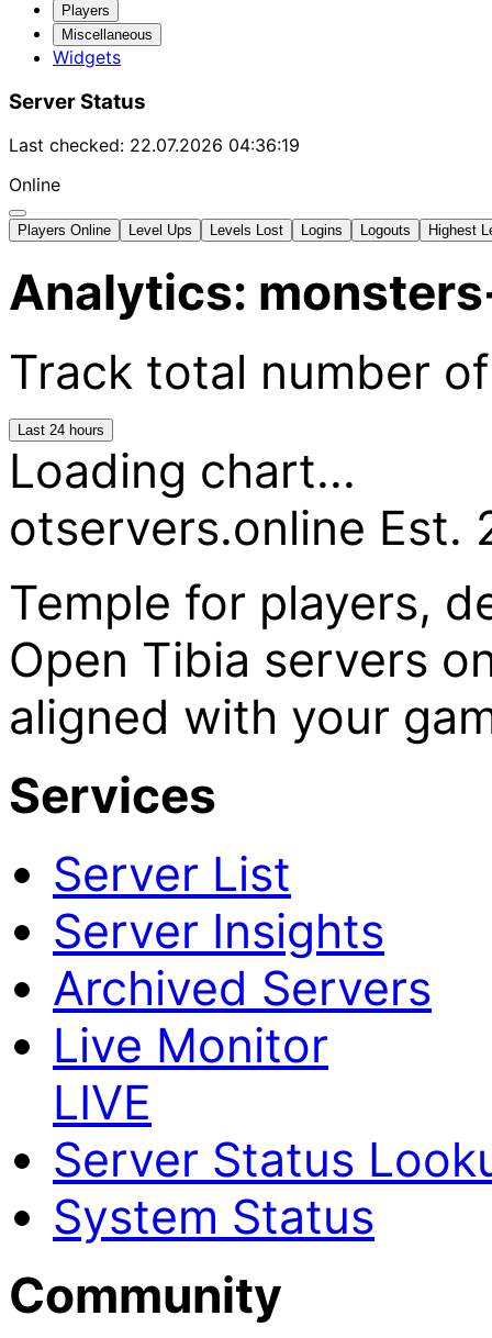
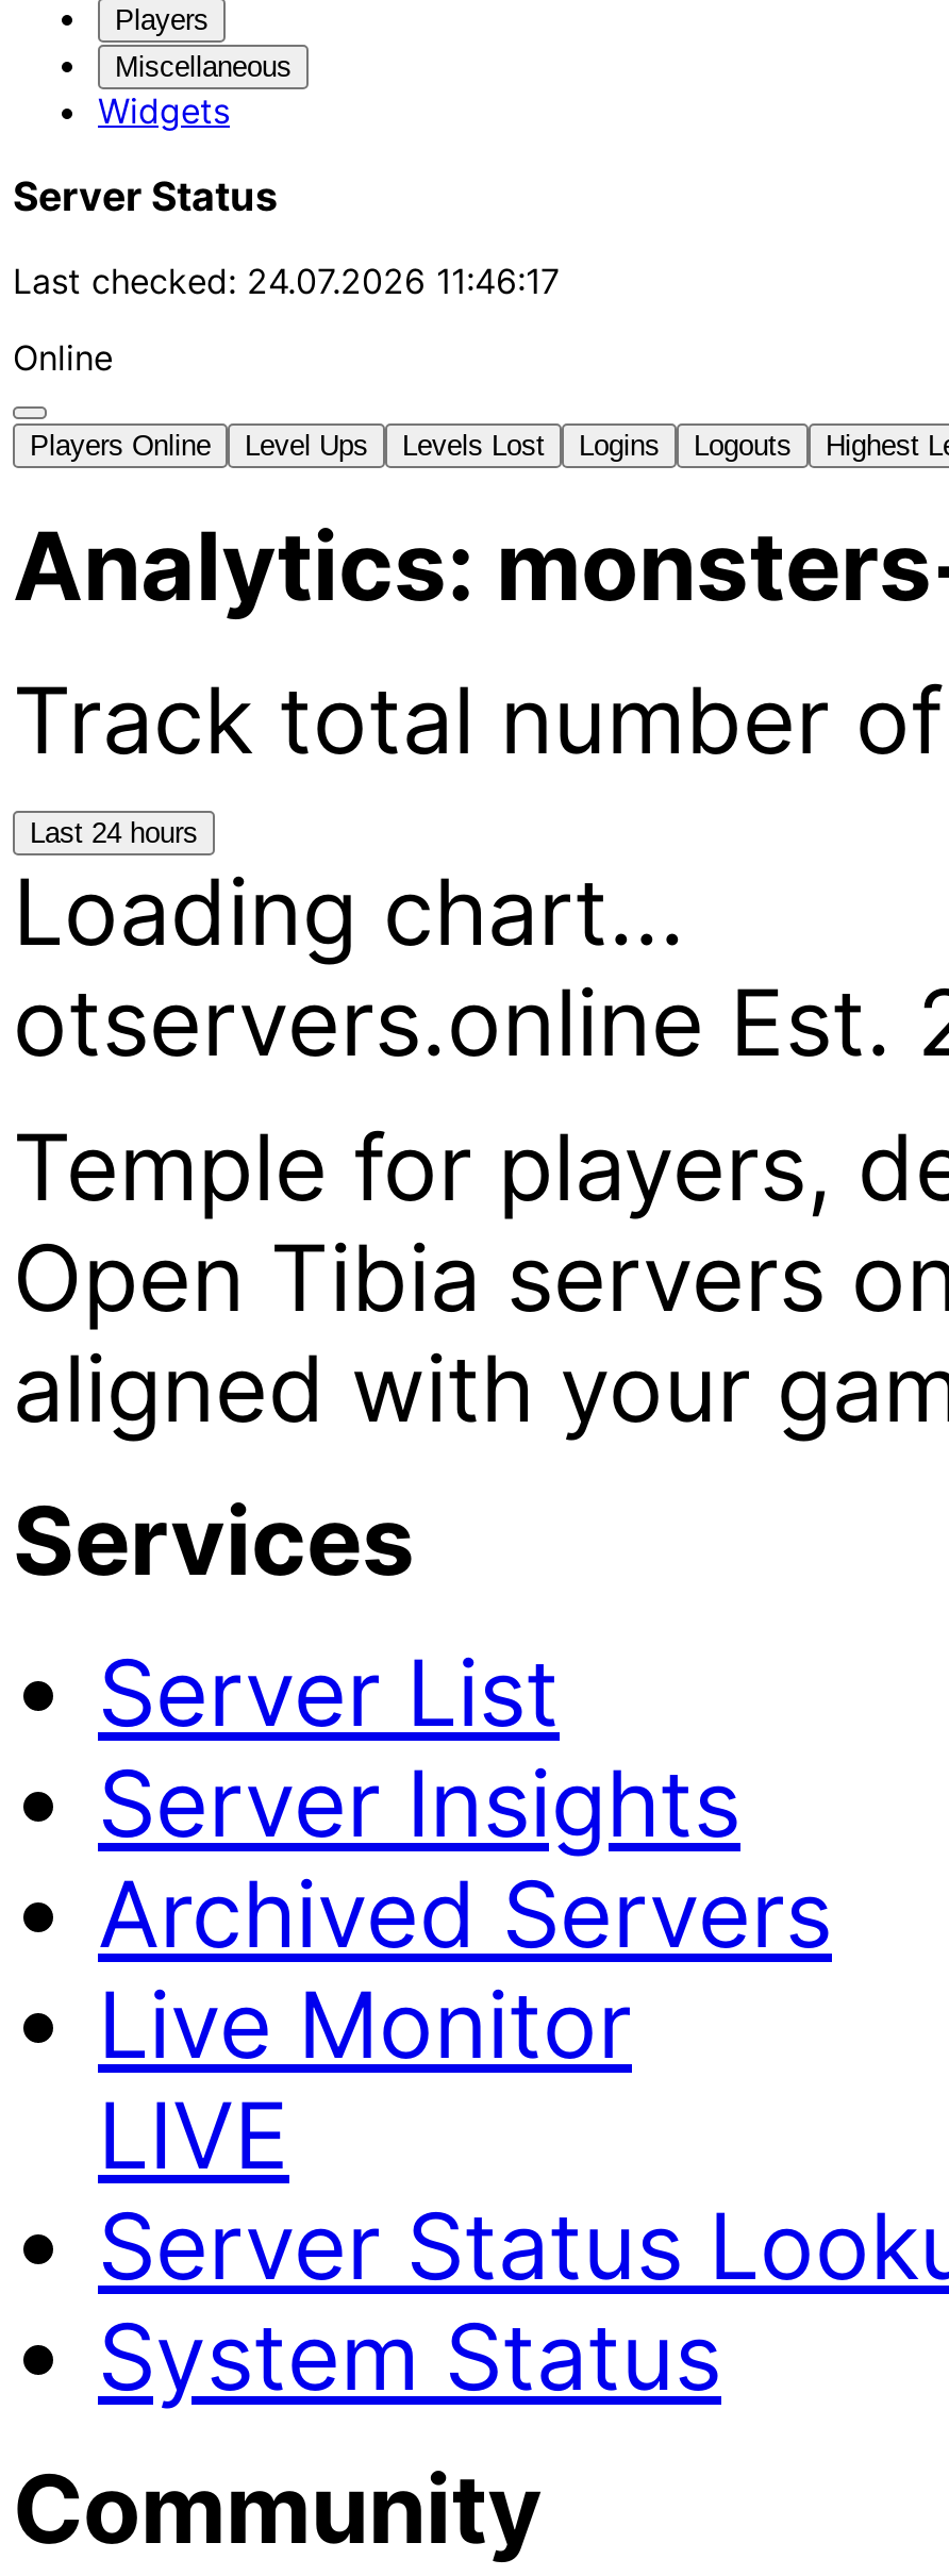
- Last checked: 22.07.2026 04:36:19
+ Last checked: 24.07.2026 11:46:17
